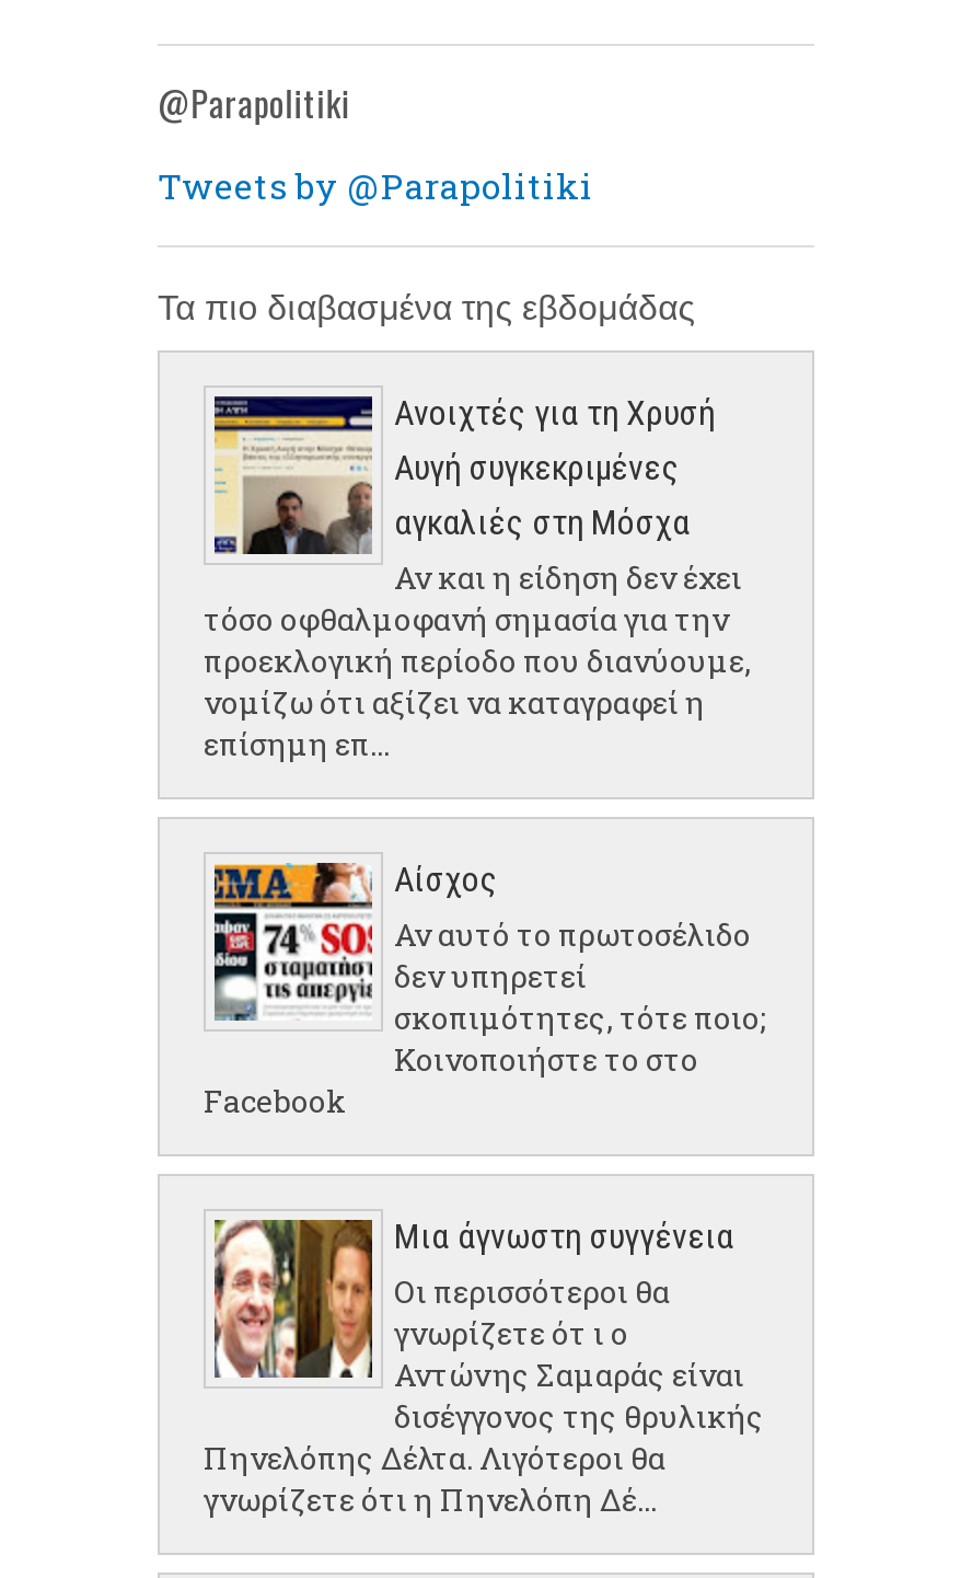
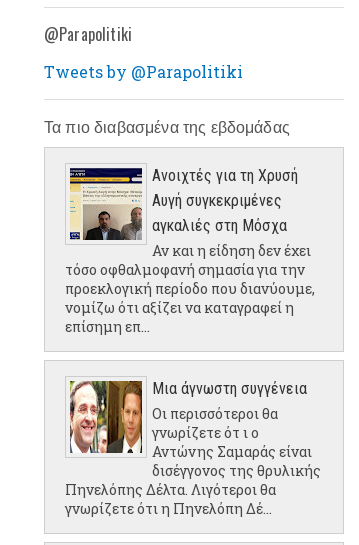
- [image]
- Αίσχος
- Αν αυτό το πρωτοσέλιδο
- δεν υπηρετεί
- σκοπιμότητες, τότε ποιο;
- Κοινοποιήστε το στο
- Facebook
